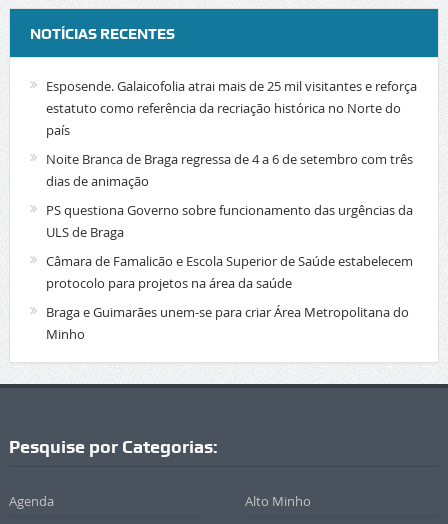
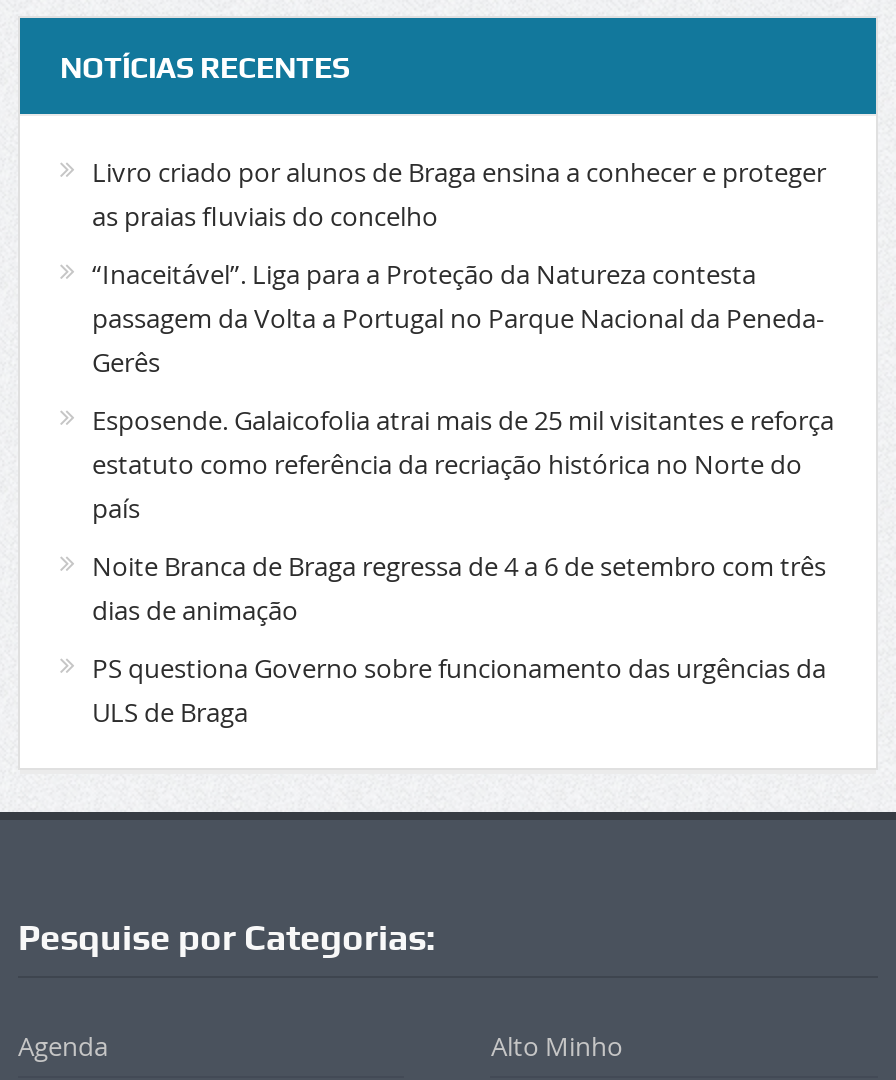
+ Livro criado por alunos de Braga ensina a conhecer e proteger
+ as praias fluviais do concelho
+ “Inaceitável”. Liga para a Proteção da Natureza contesta
+ passagem da Volta a Portugal no Parque Nacional da Peneda-
+ Gerês

moved down: Esposende. Galaicofolia atrai mais de 25 mil visitantes e reforça | estatuto como referência da recriação histórica no Norte do | país | Noite Branca de Braga regressa de 4 a 6 de setembro com três | dias de animação | PS questiona Governo sobre funcionamento das urgências da | ULS de Braga

- Câmara de Famalicão e Escola Superior de Saúde estabelecem
- protocolo para projetos na área da saúde
- Braga e Guimarães unem-se para criar Área Metropolitana do
- Minho
